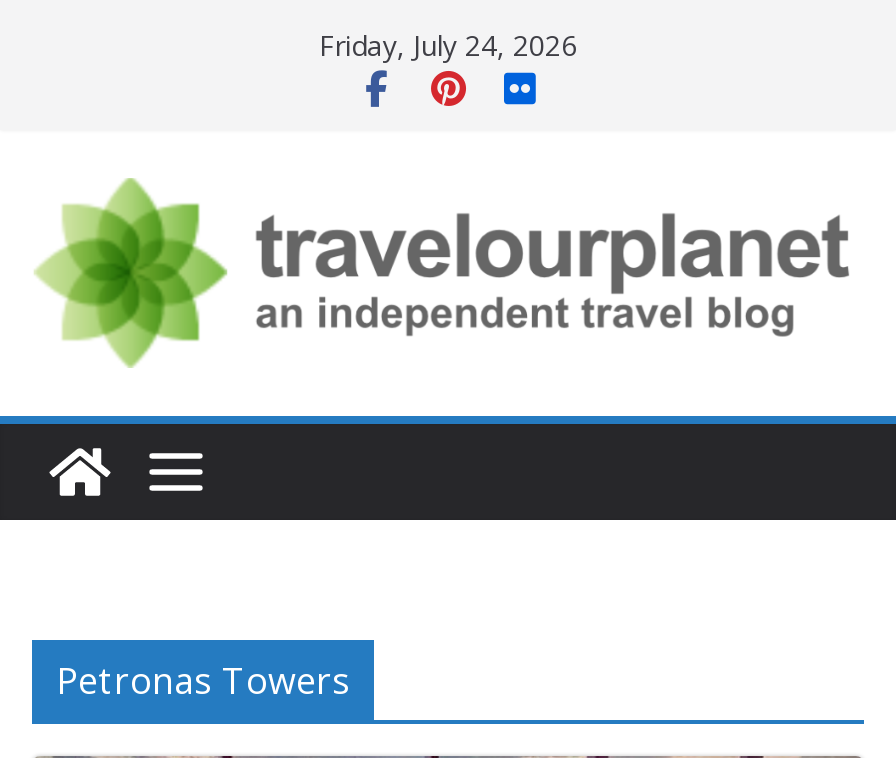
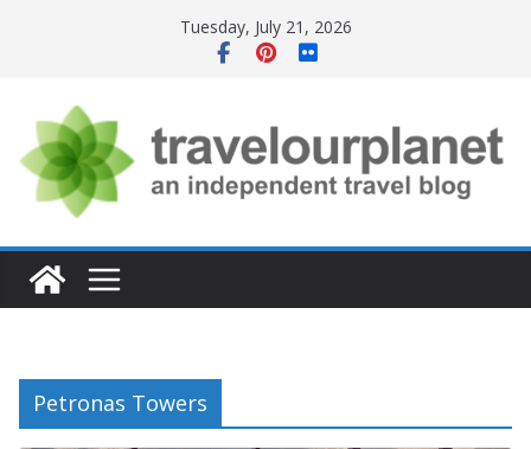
- Friday, July 24, 2026
+ Tuesday, July 21, 2026
